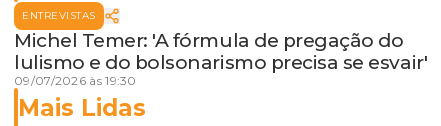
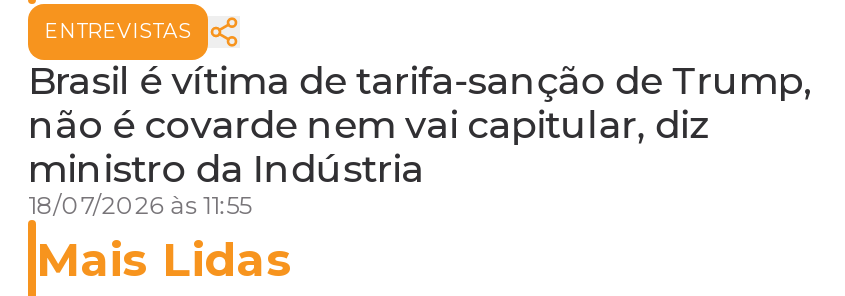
- Michel Temer: 'A fórmula de pregação do
- lulismo e do bolsonarismo precisa se esvair'
- 09/07/2026 às 19:30
+ Brasil é vítima de tarifa-sanção de Trump,
+ não é covarde nem vai capitular, diz
+ ministro da Indústria
+ 18/07/2026 às 11:55
